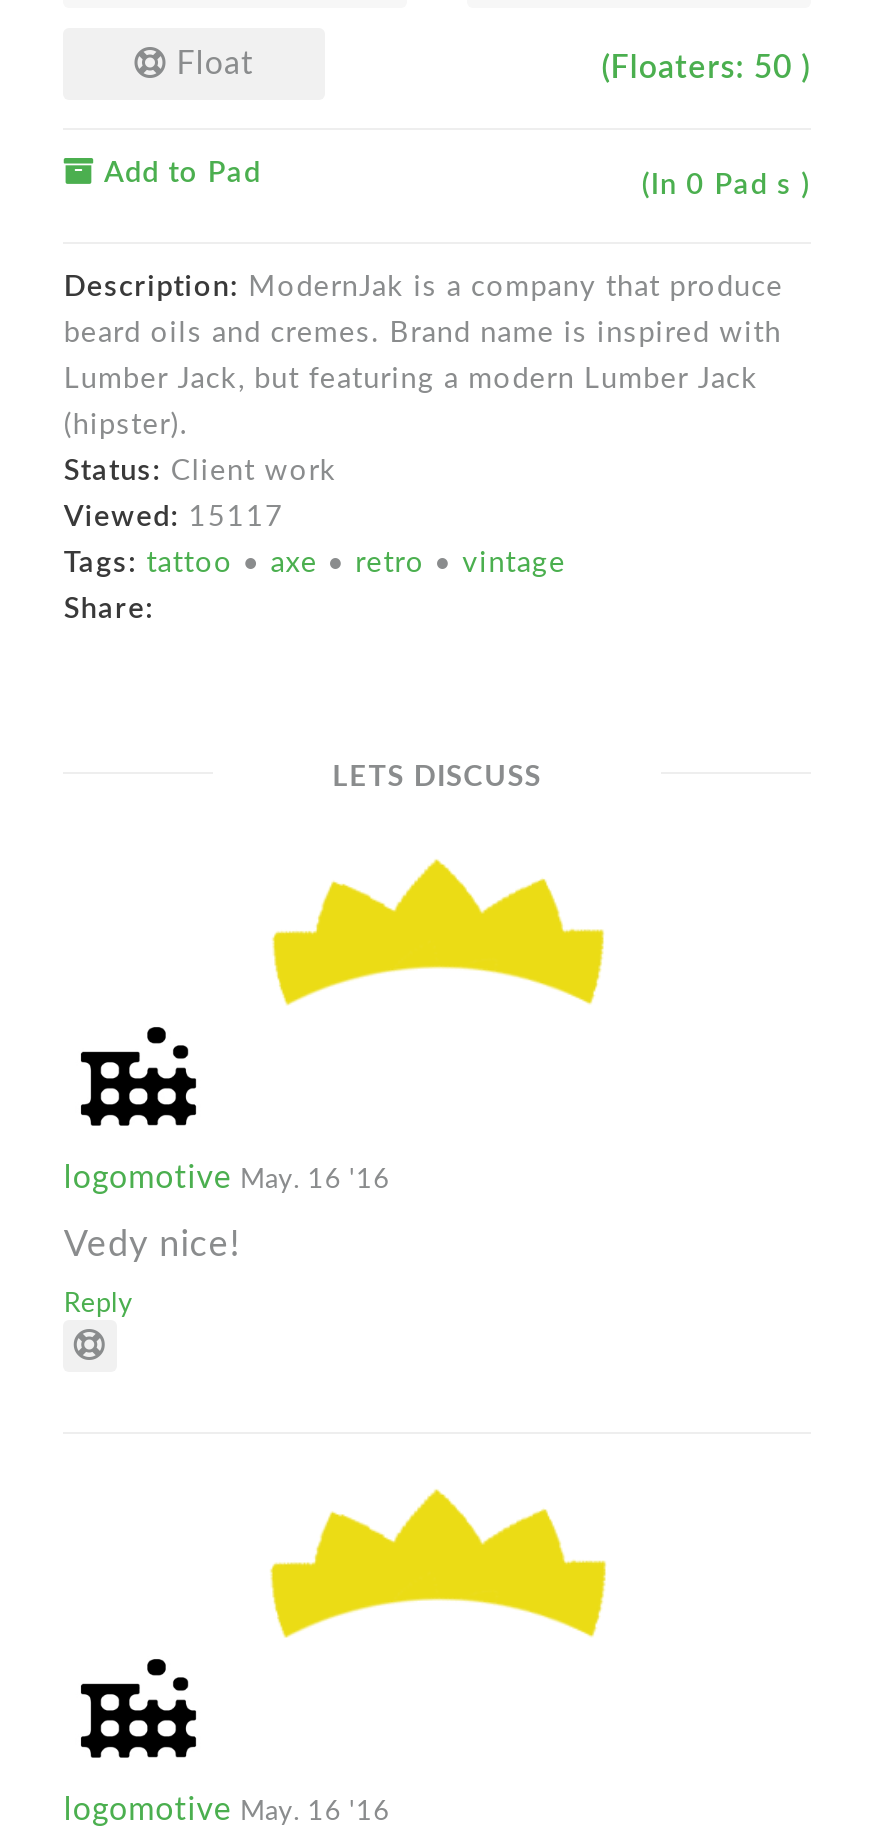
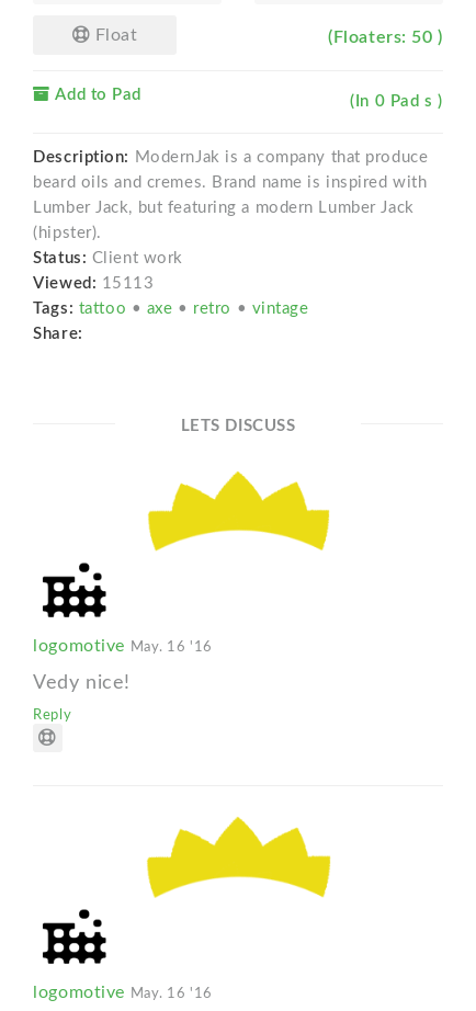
- Viewed: 15117
+ Viewed: 15113
